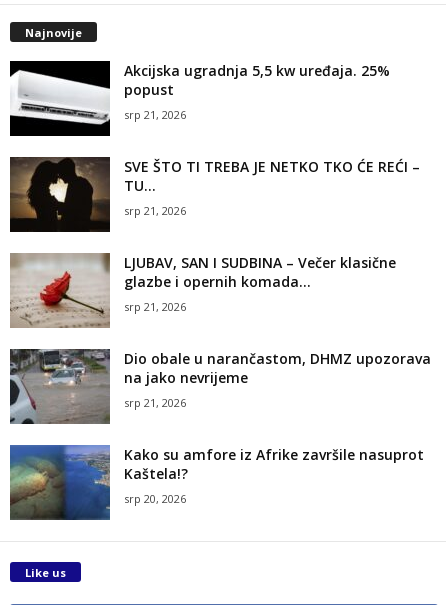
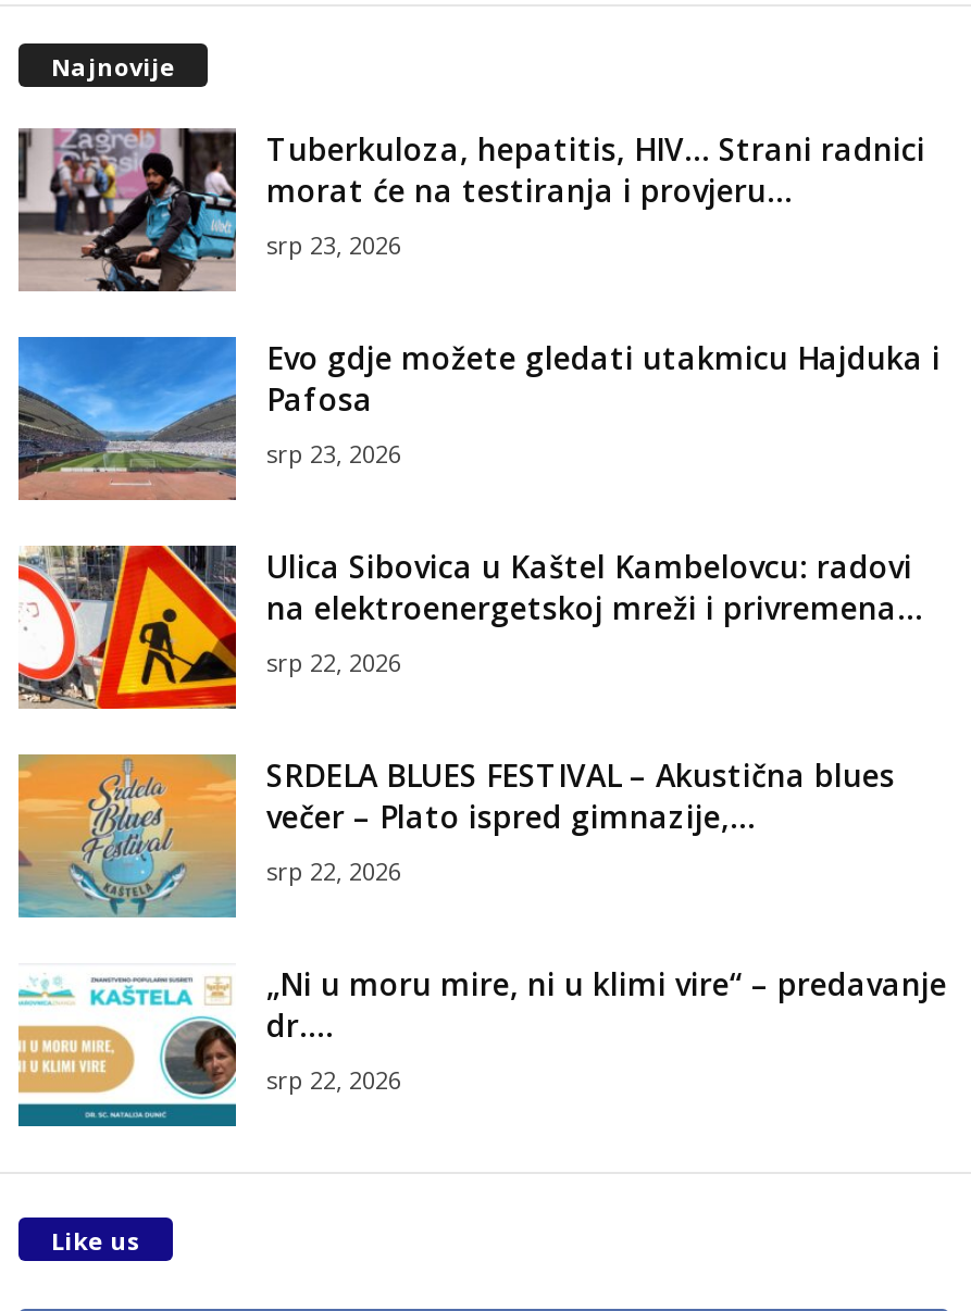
- [image]
- Akcijska ugradnja 5,5 kw uređaja. 25%
- popust
- srp 21, 2026
+ [image]
+ Tuberkuloza, hepatitis, HIV… Strani radnici
+ morat će na testiranja i provjeru...
+ srp 23, 2026

- [image]
- SVE ŠTO TI TREBA JE NETKO TKO ĆE REĆI –
- TU...
- srp 21, 2026
+ [image]
+ Evo gdje možete gledati utakmicu Hajduka i
+ Pafosa
+ srp 23, 2026

- [image]
- LJUBAV, SAN I SUDBINA – Večer klasične
- glazbe i opernih komada...
- srp 21, 2026
+ [image]
+ Ulica Sibovica u Kaštel Kambelovcu: radovi
+ na elektroenergetskoj mreži i privremena...
+ srp 22, 2026

- [image]
- Dio obale u narančastom, DHMZ upozorava
- na jako nevrijeme
- srp 21, 2026
+ [image]
+ SRDELA BLUES FESTIVAL – Akustična blues
+ večer – Plato ispred gimnazije,...
+ srp 22, 2026

- [image]
- Kako su amfore iz Afrike završile nasuprot
- Kaštela!?
- srp 20, 2026
+ [image]
+ „Ni u moru mire, ni u klimi vire“ – predavanje
+ dr....
+ srp 22, 2026
